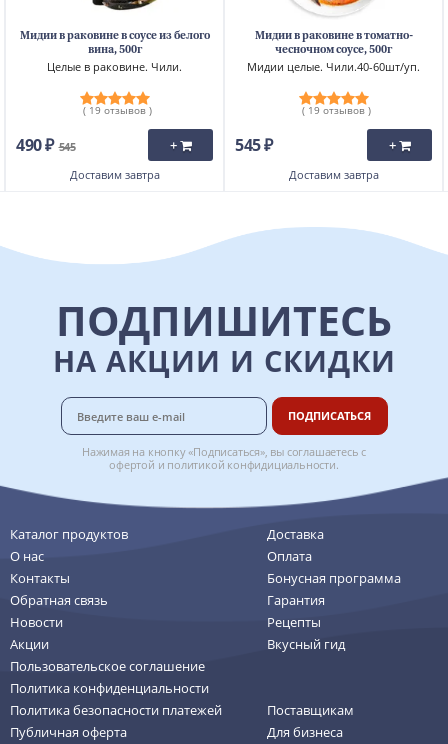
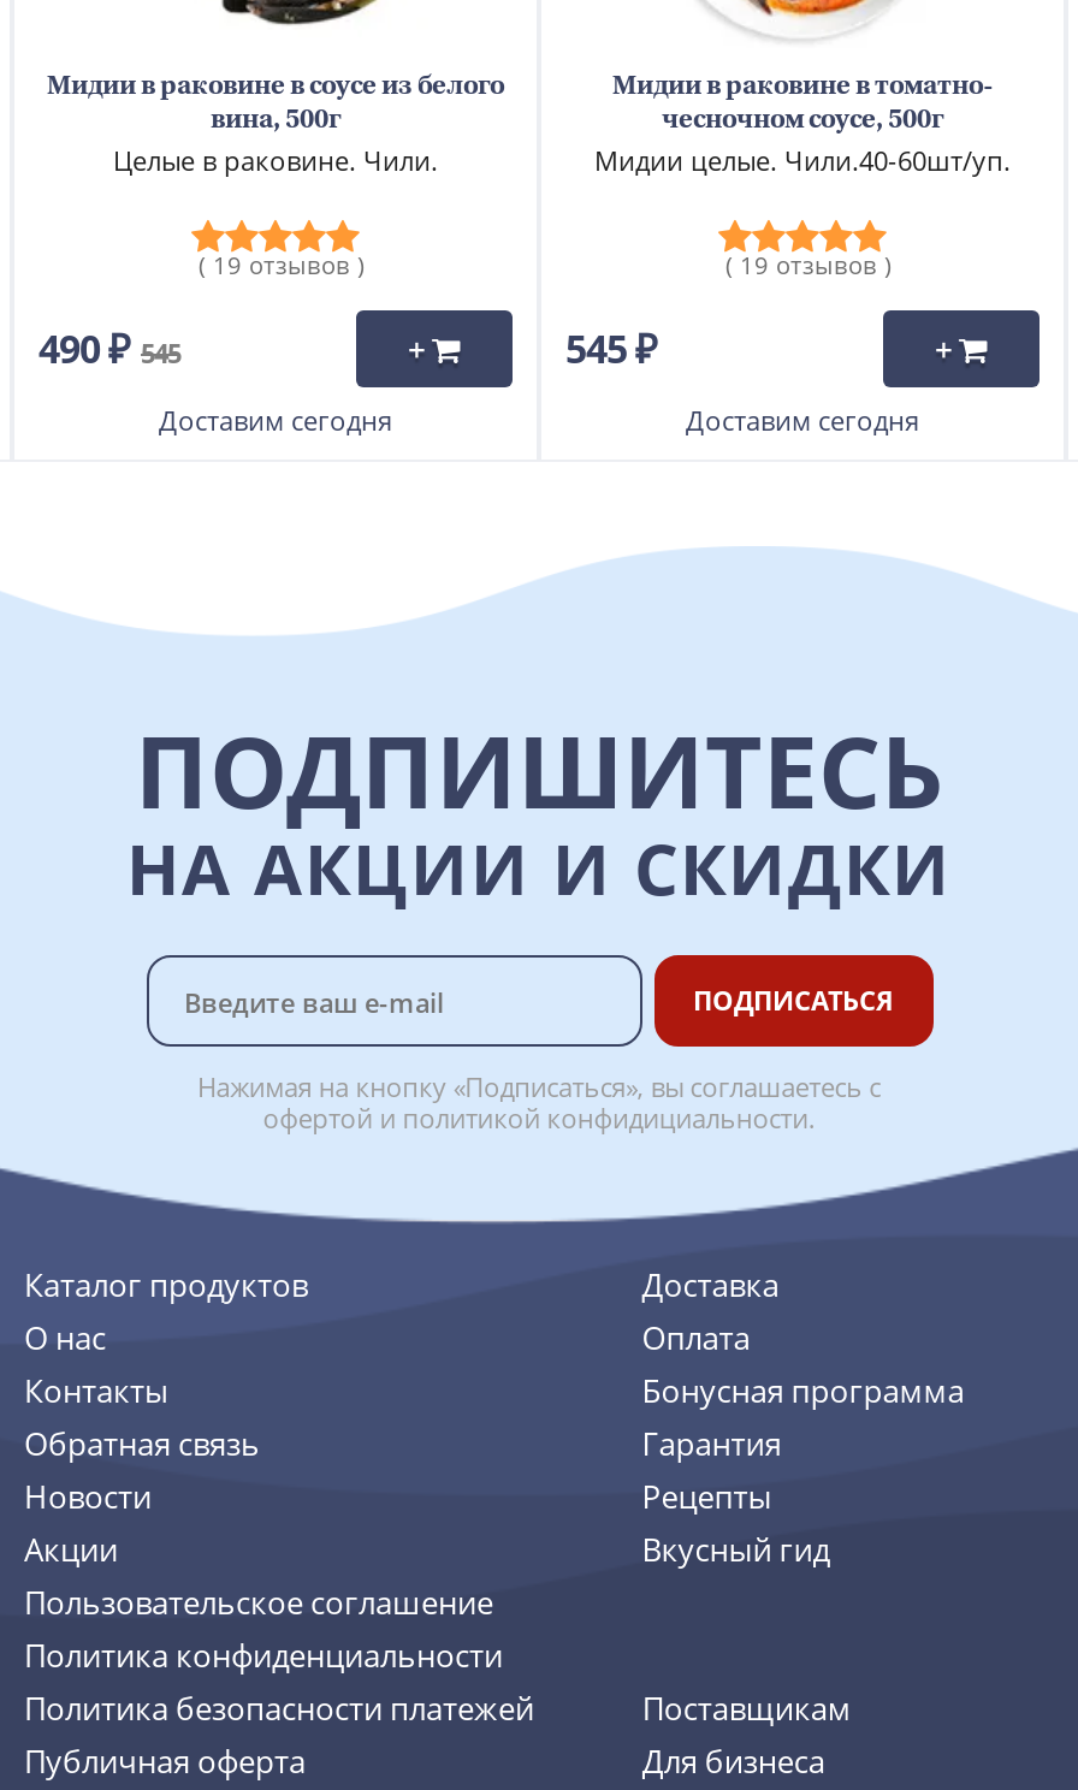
- Доставим завтра
+ Доставим сегодня

- Доставим завтра
+ Доставим сегодня
